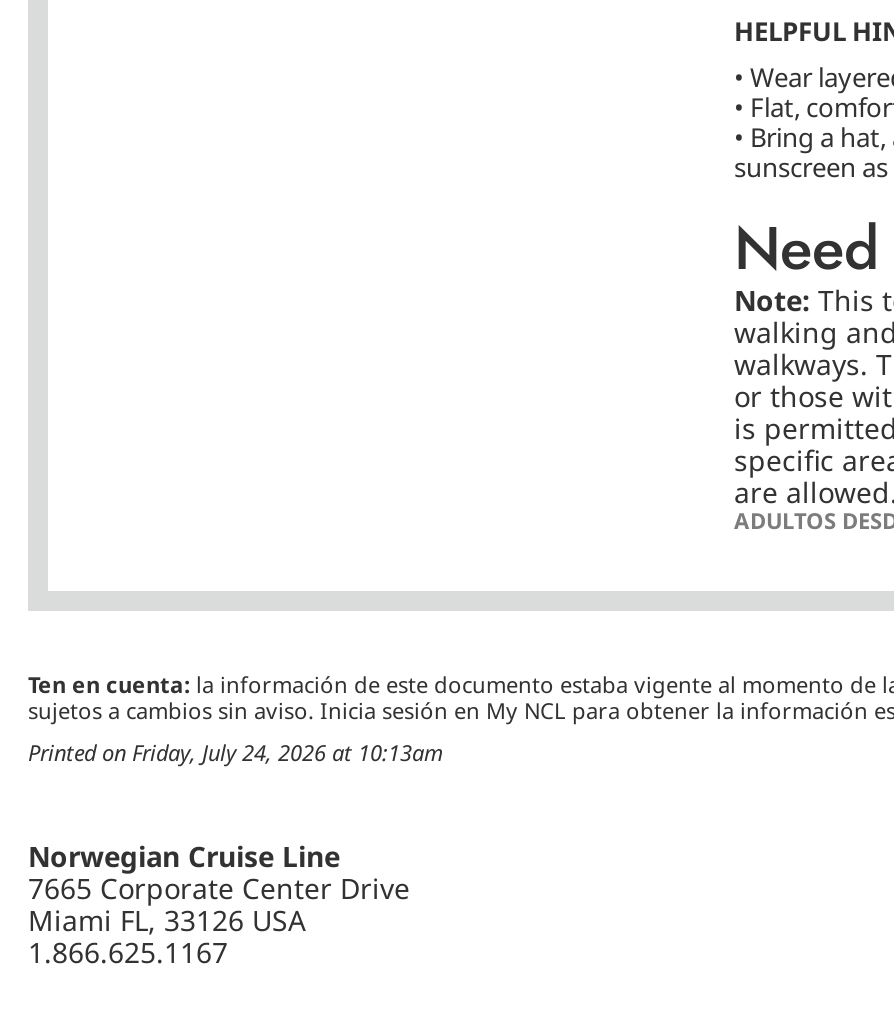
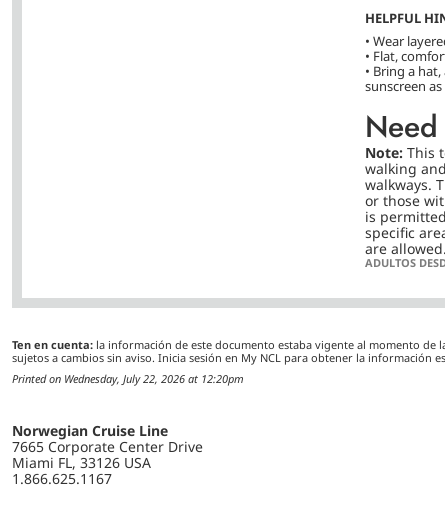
- Printed on Friday, July 24, 2026 at 10:13am
+ Printed on Wednesday, July 22, 2026 at 12:20pm
